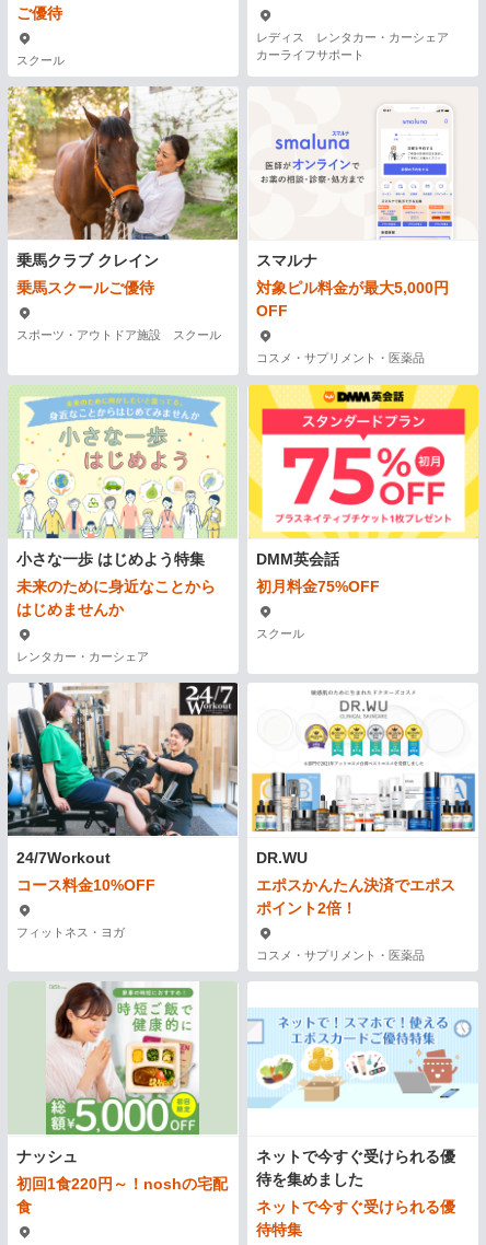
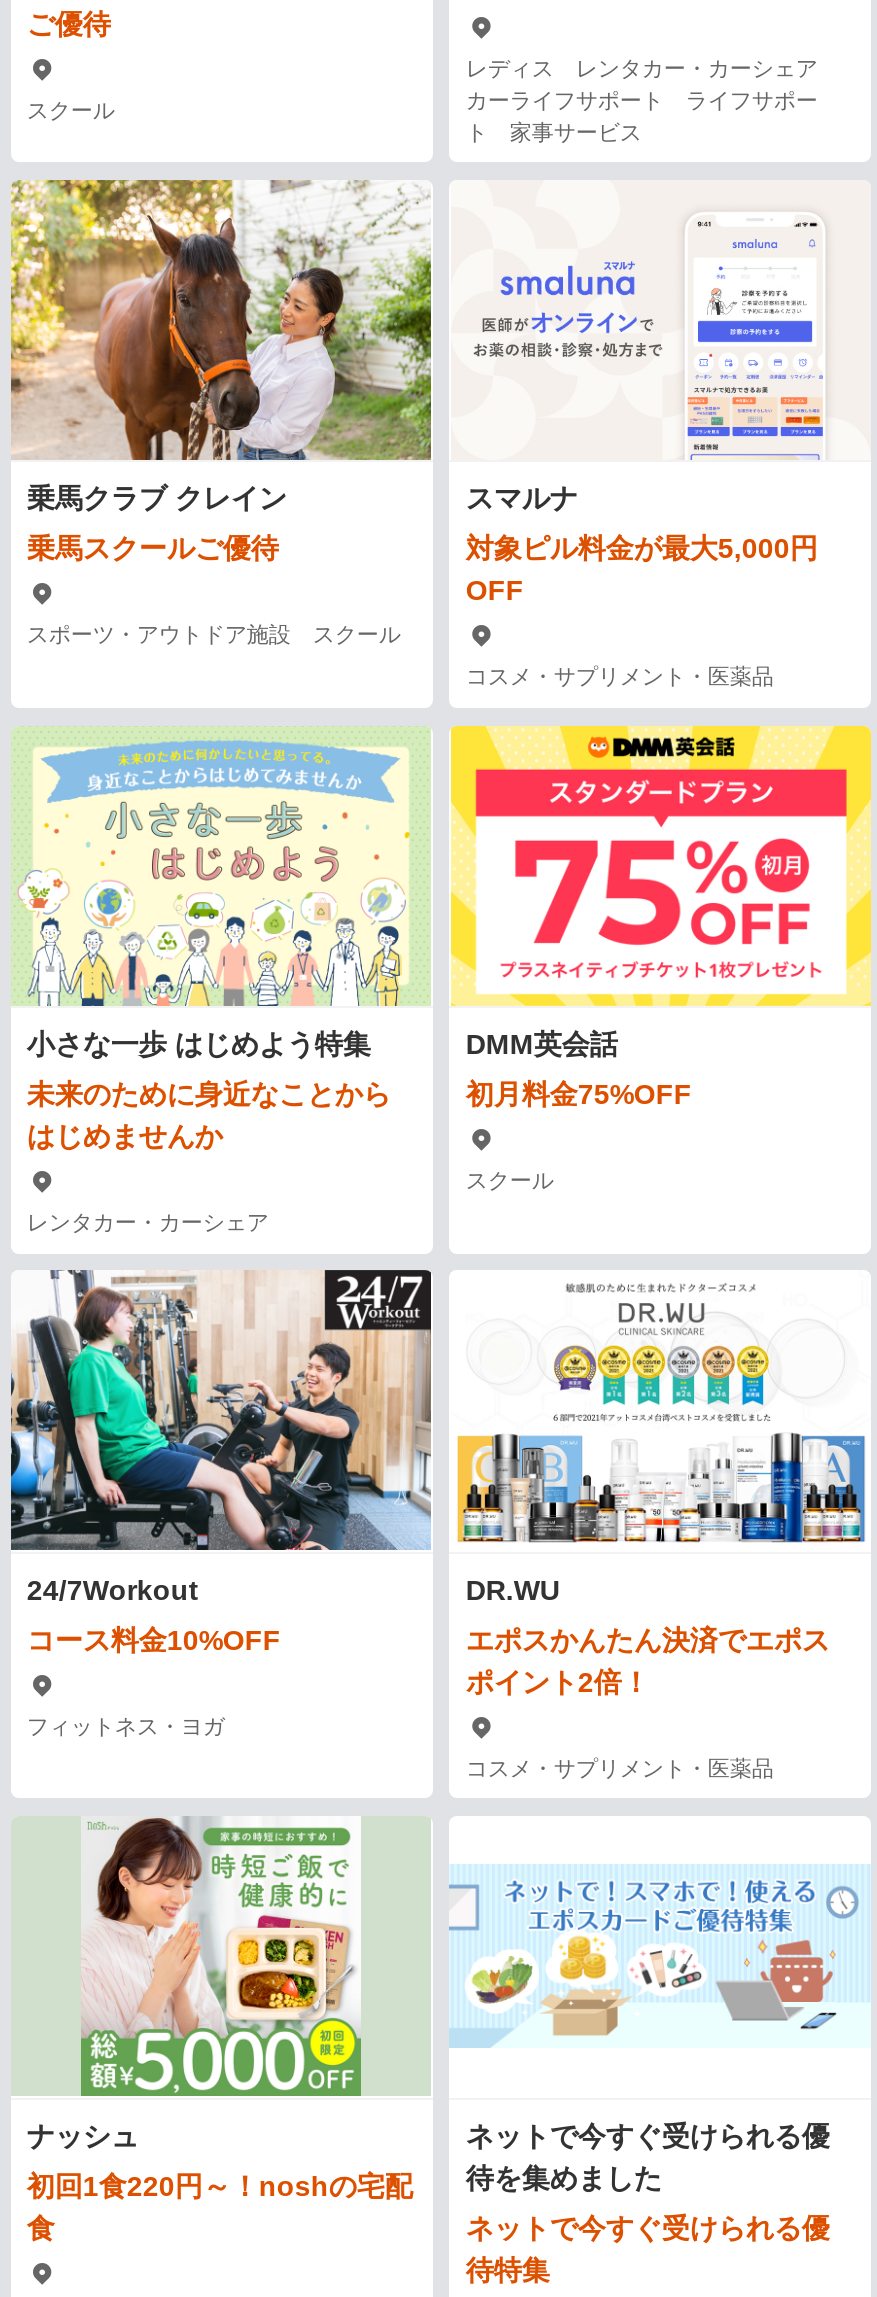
- カーライフサポート
+ カーライフサポート ライフサポー
+ ト 家事サービス
